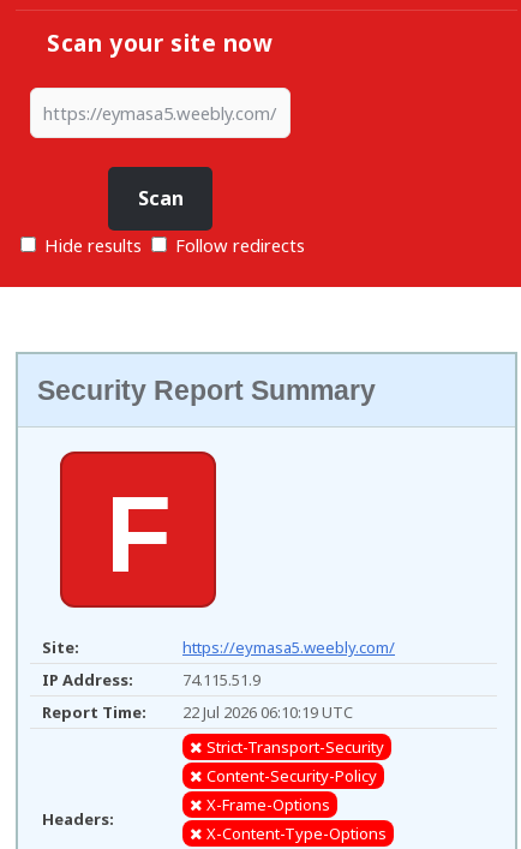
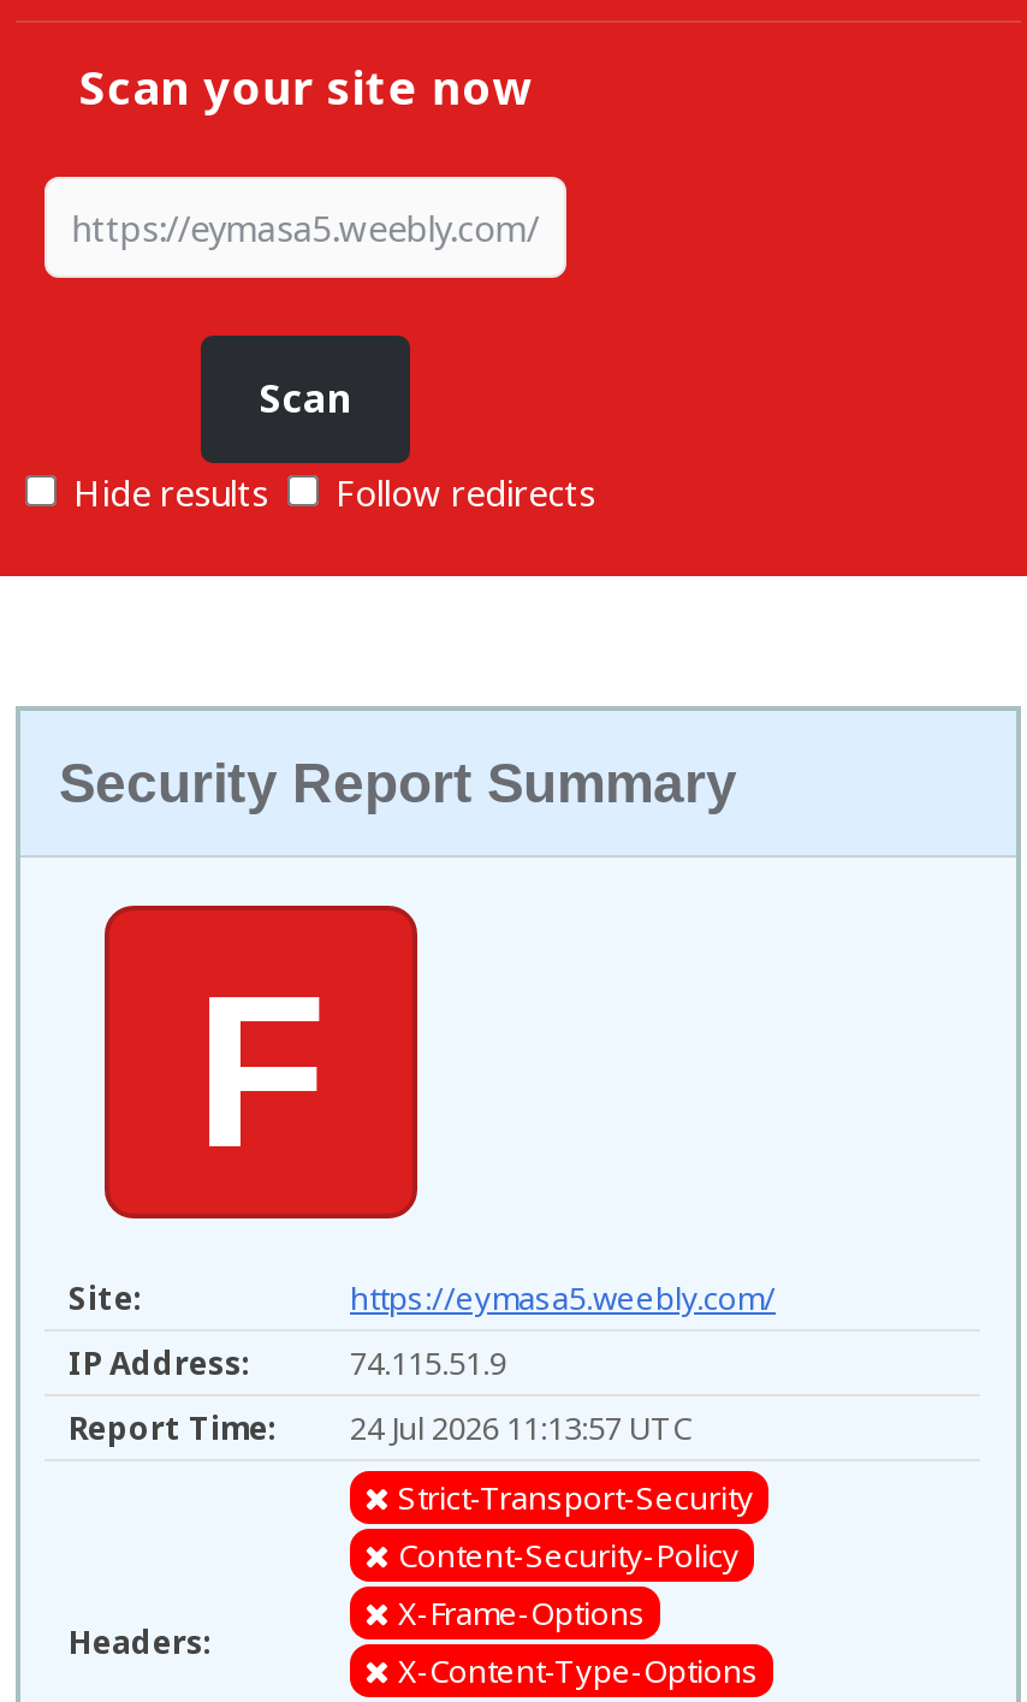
- Report Time: 22 Jul 2026 06:10:19 UTC
+ Report Time: 24 Jul 2026 11:13:57 UTC
